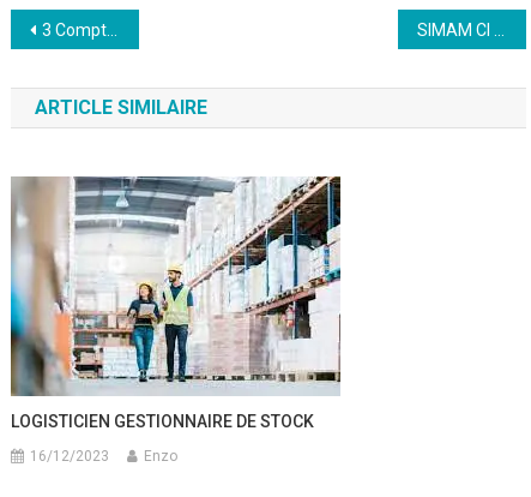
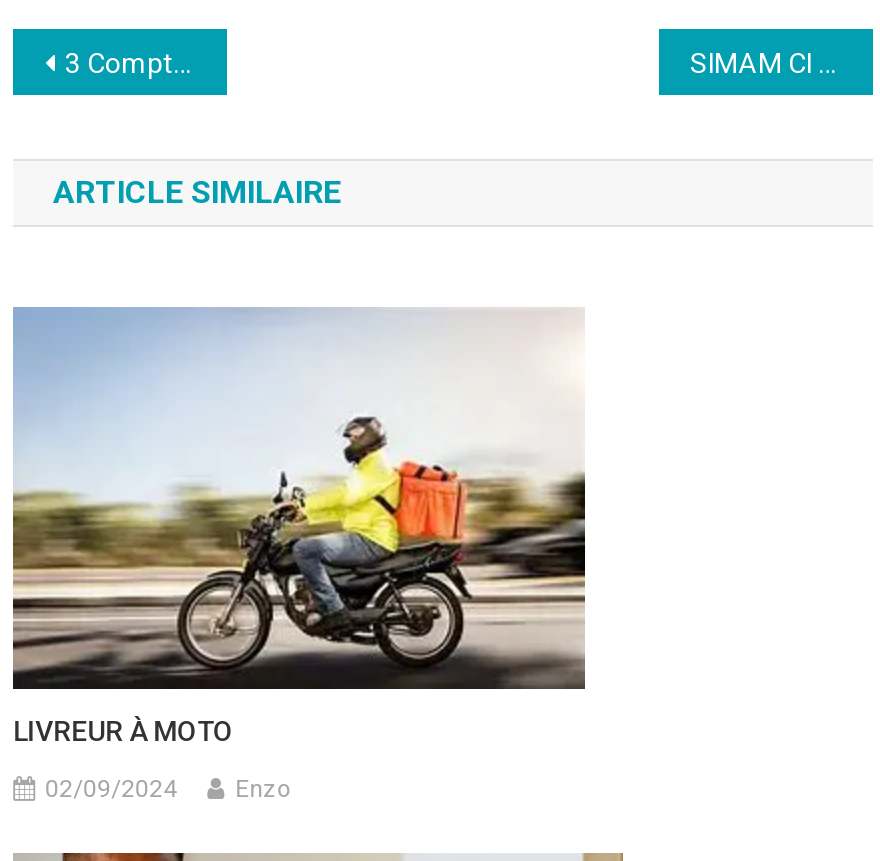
- [image]
- LOGISTICIEN GESTIONNAIRE DE STOCK
+ [image]
+ LIVREUR À MOTO

- 16/12/2023
+ 02/09/2024
